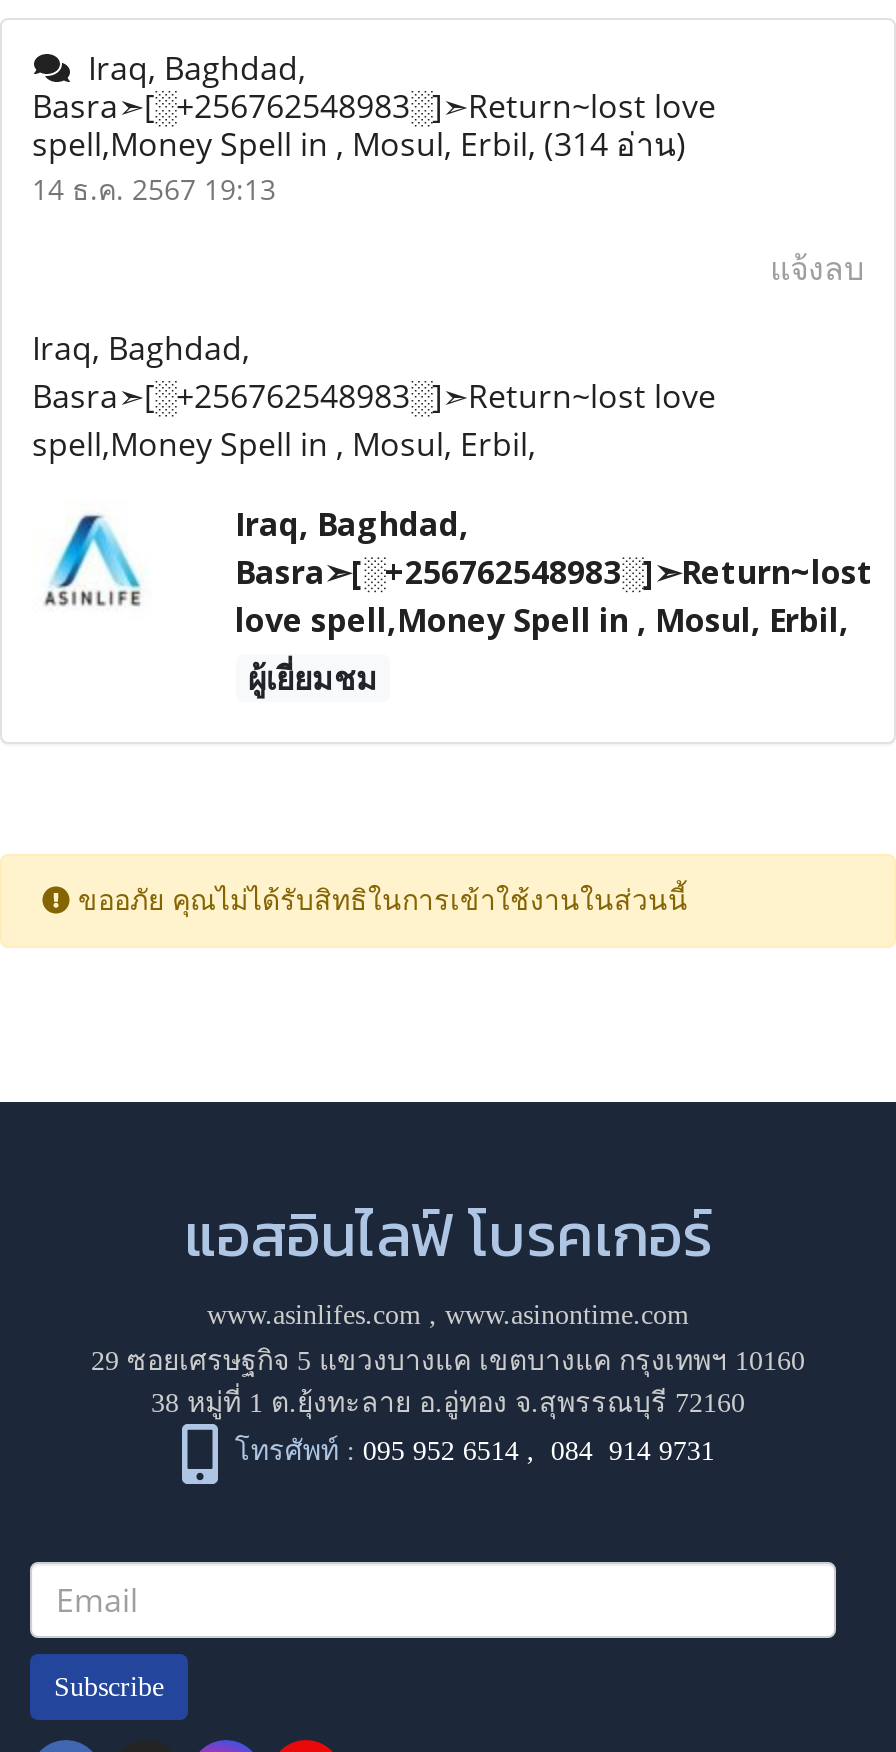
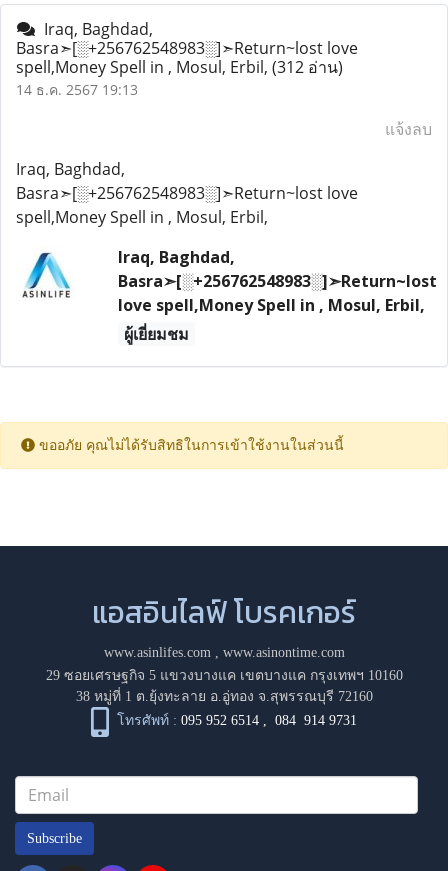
- spell,Money Spell in , Mosul, Erbil, (314 อ่าน)
+ spell,Money Spell in , Mosul, Erbil, (312 อ่าน)
